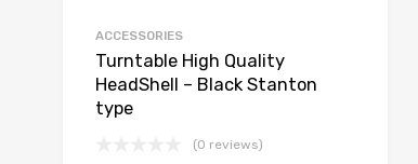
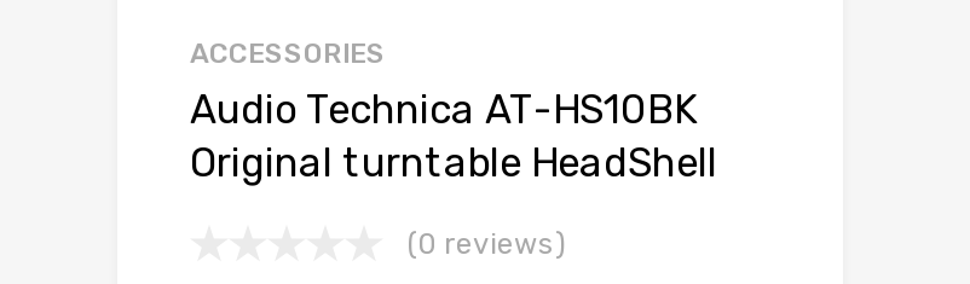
- Turntable High Quality
- HeadShell – Black Stanton
- type
+ Audio Technica AT-HS10BK
+ Original turntable HeadShell
